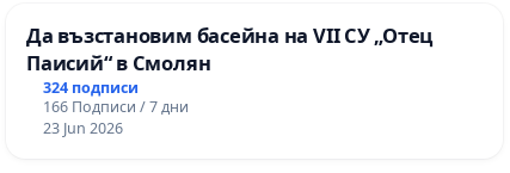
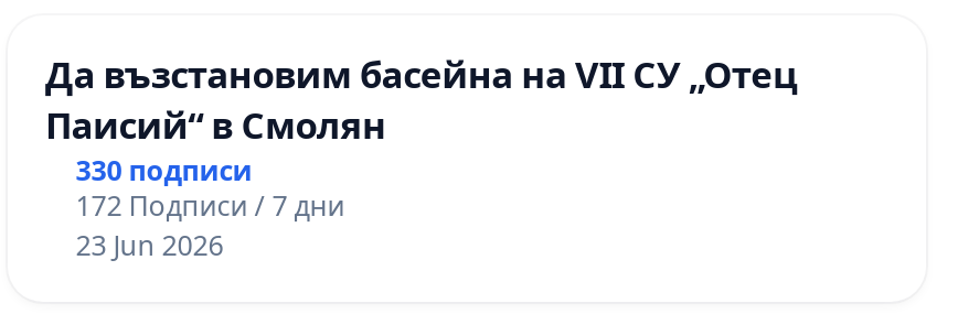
- 324 подписи
+ 330 подписи

- 166 Подписи / 7 дни
+ 172 Подписи / 7 дни
